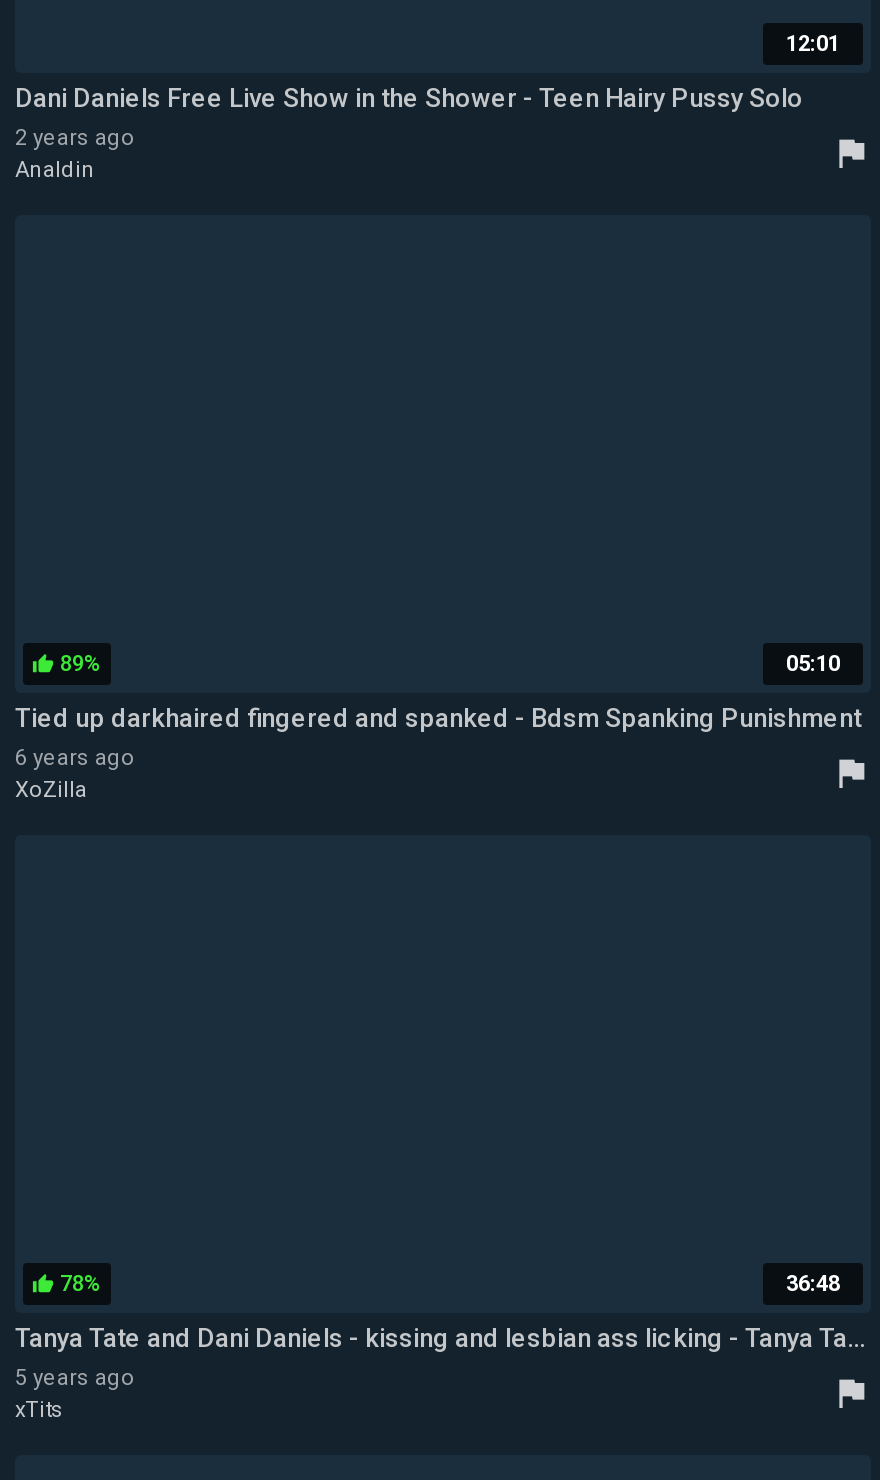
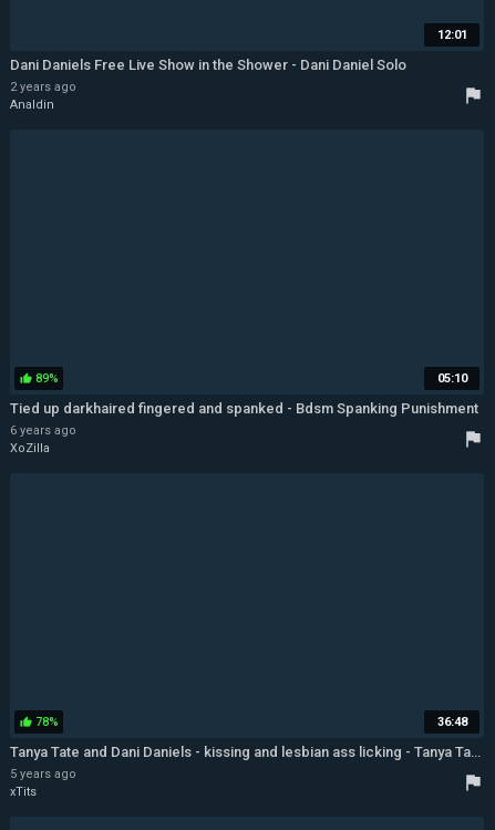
- Dani Daniels Free Live Show in the Shower - Teen Hairy Pussy Solo
+ Dani Daniels Free Live Show in the Shower - Dani Daniel Solo
